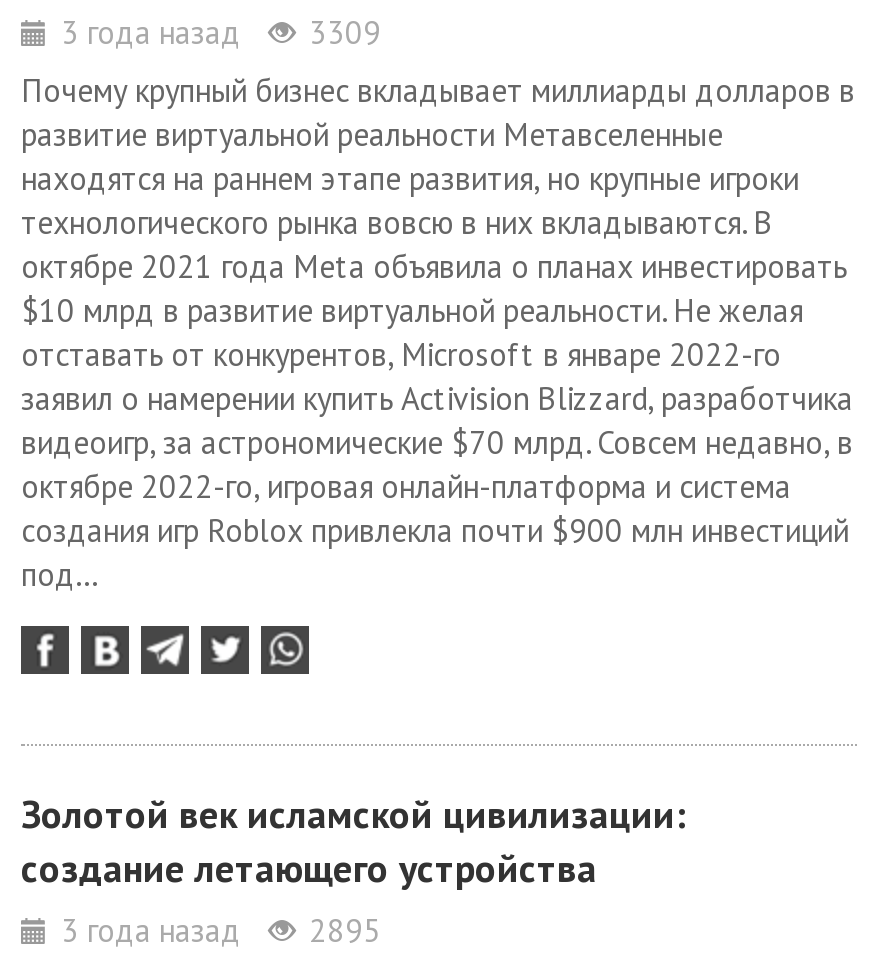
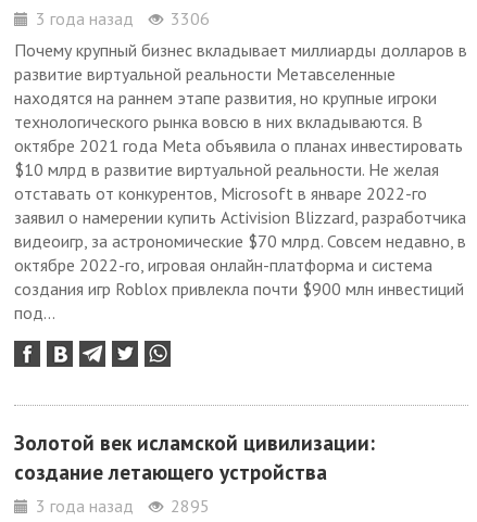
- 3 года назад 3309
+ 3 года назад 3306
